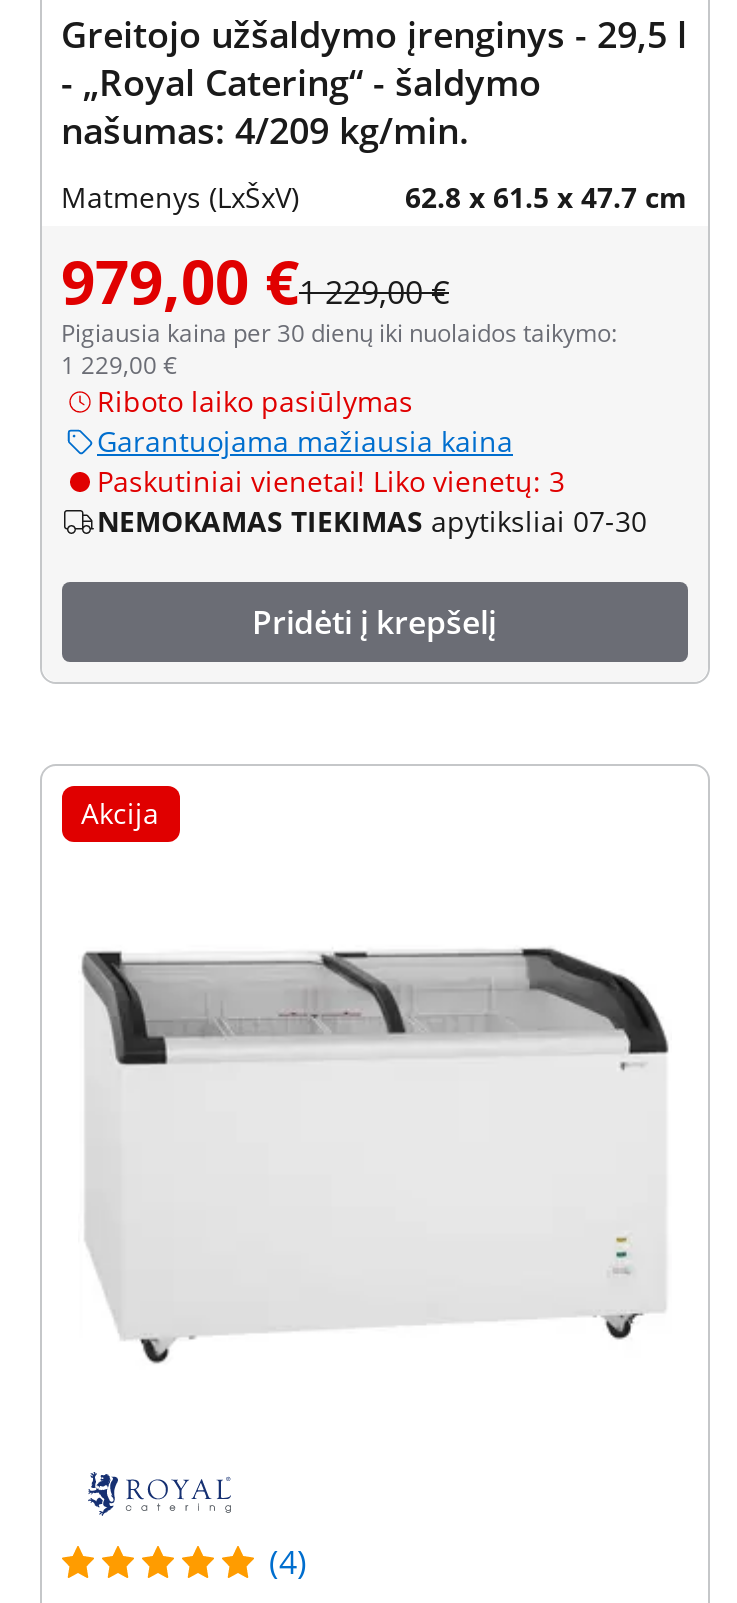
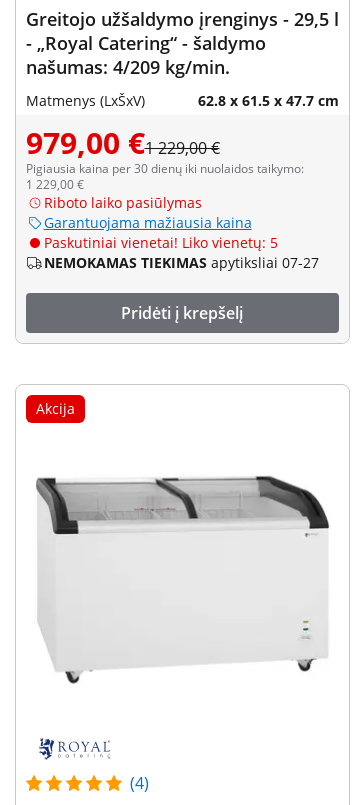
- Paskutiniai vienetai! Liko vienetų: 3
+ Paskutiniai vienetai! Liko vienetų: 5

- NEMOKAMAS TIEKIMAS apytiksliai 07-30
+ NEMOKAMAS TIEKIMAS apytiksliai 07-27
